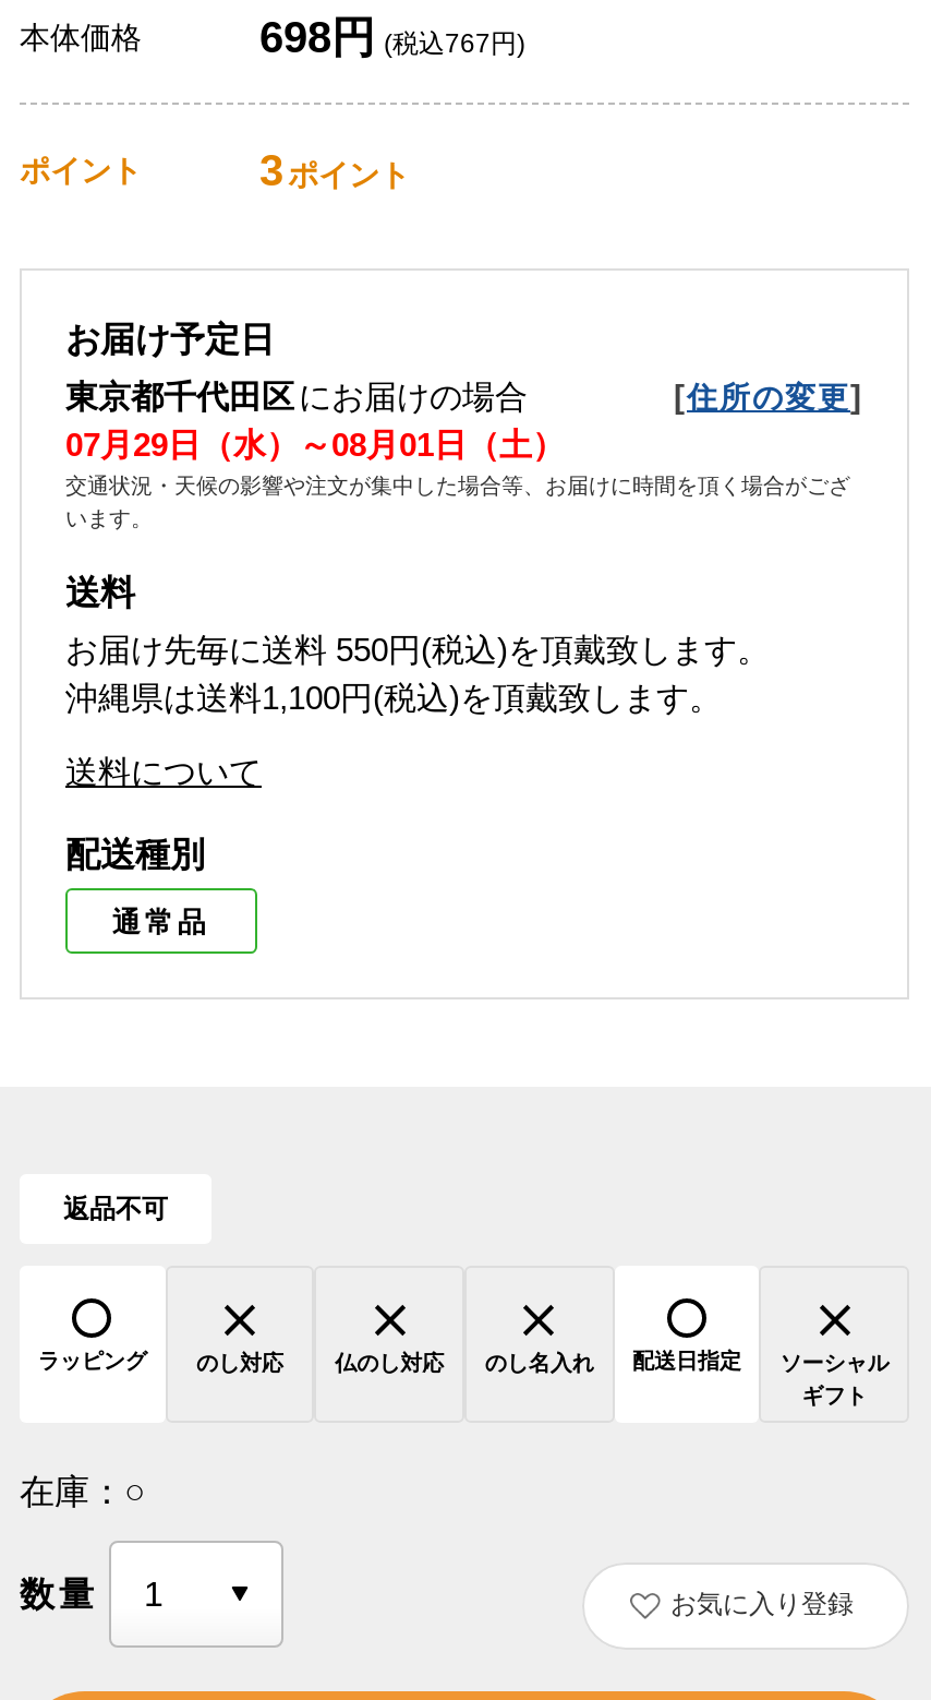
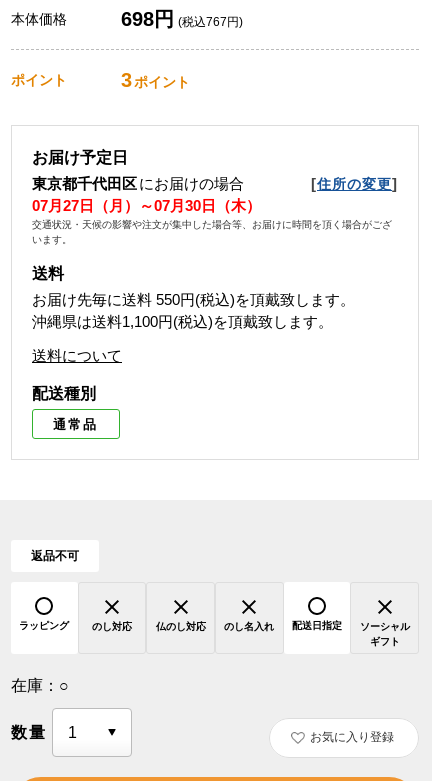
- 07月29日（水）～08月01日（土）
+ 07月27日（月）～07月30日（木）
